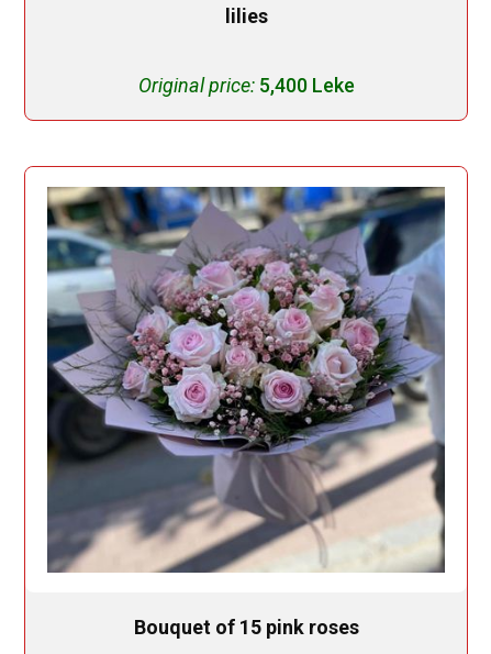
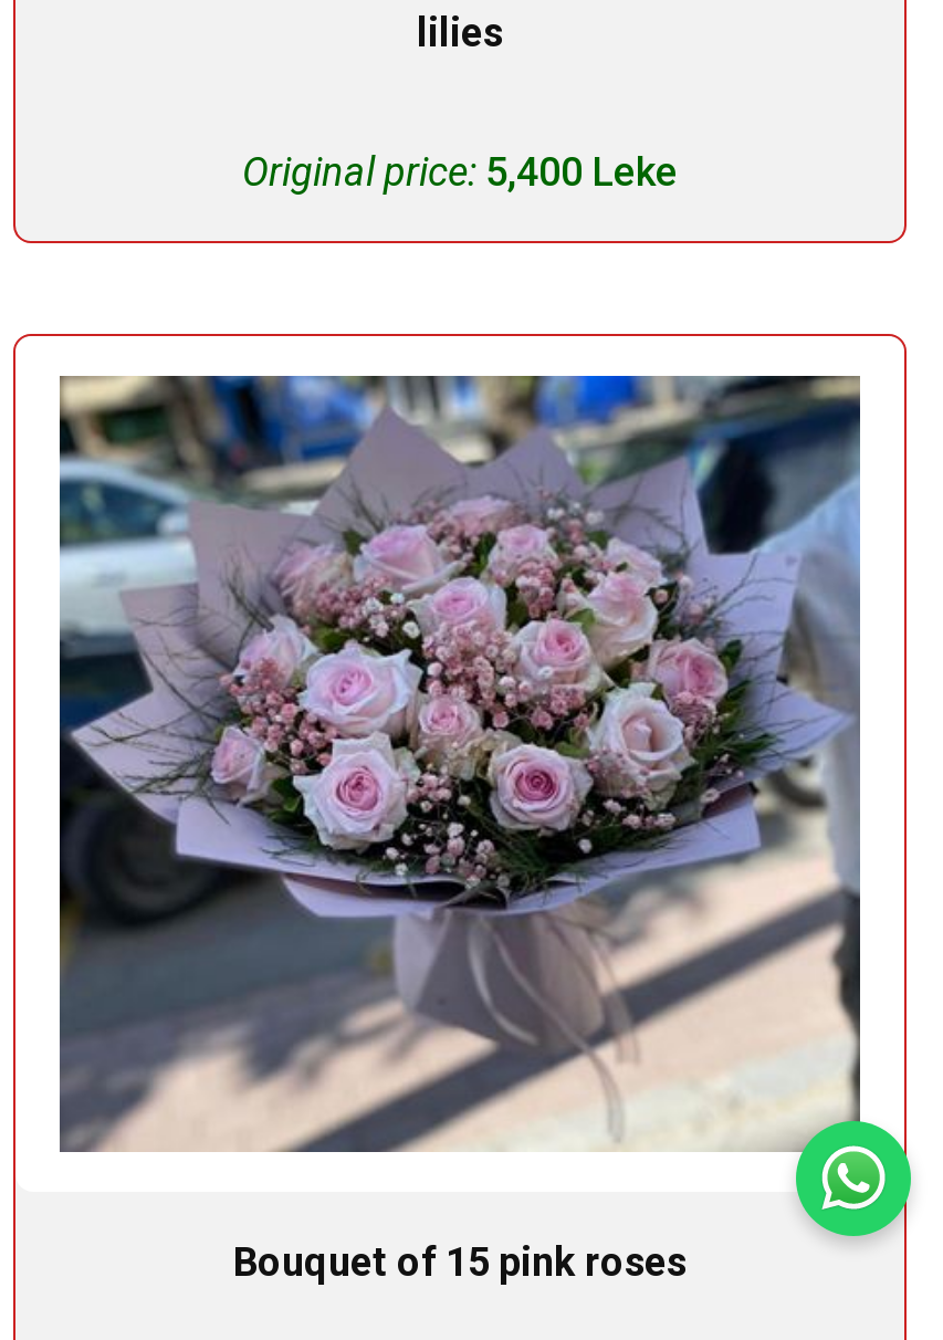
- [image]
+ [image]
